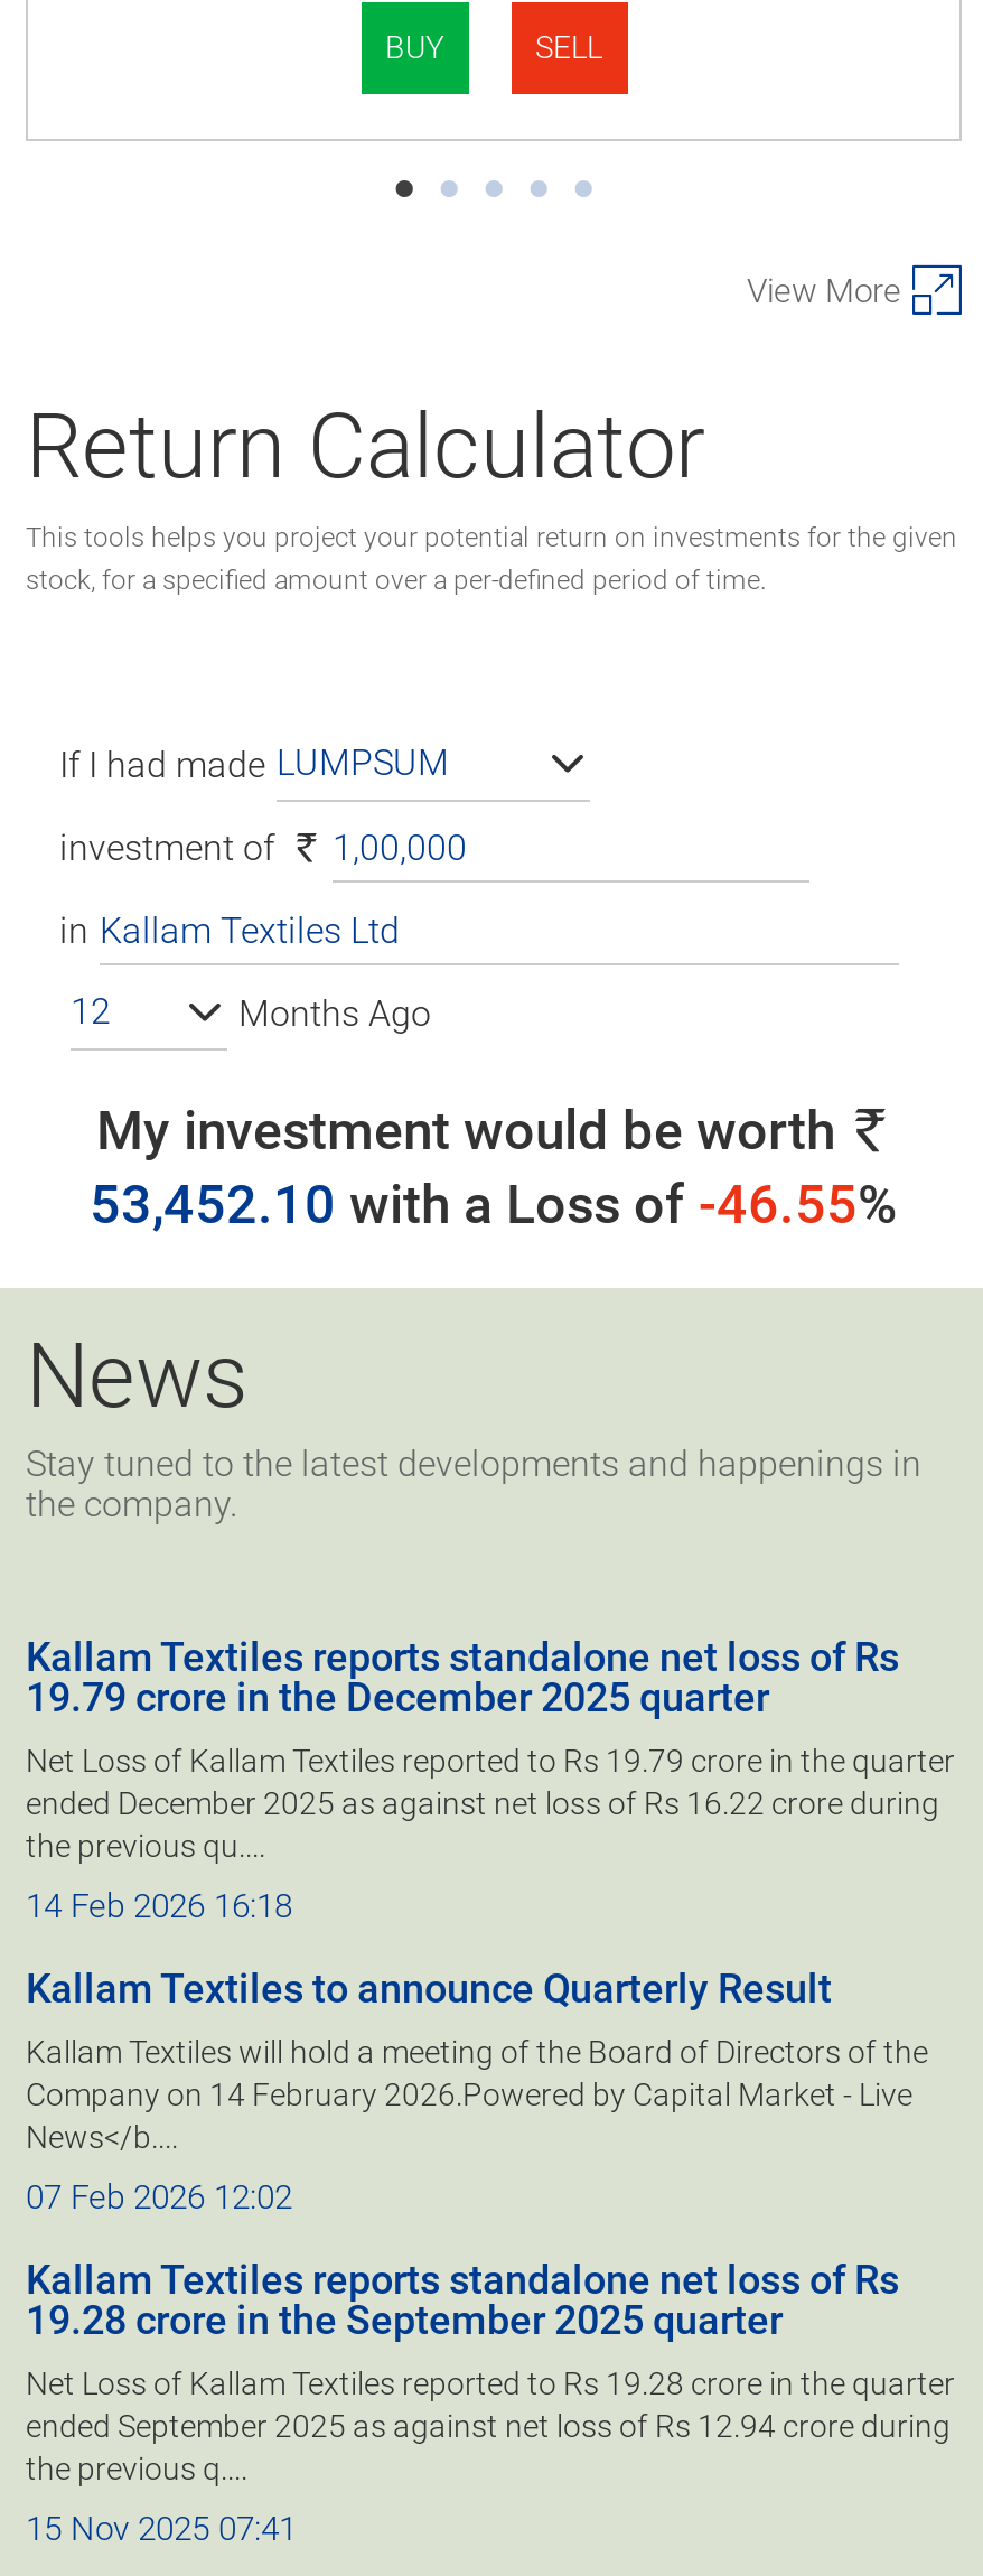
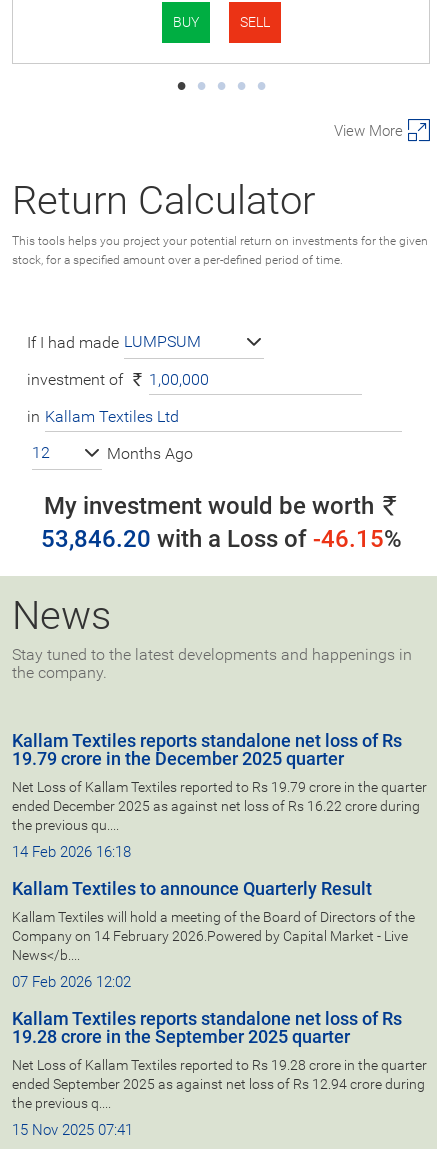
- 53,452.10 with a Loss of -46.55%
+ 53,846.20 with a Loss of -46.15%
